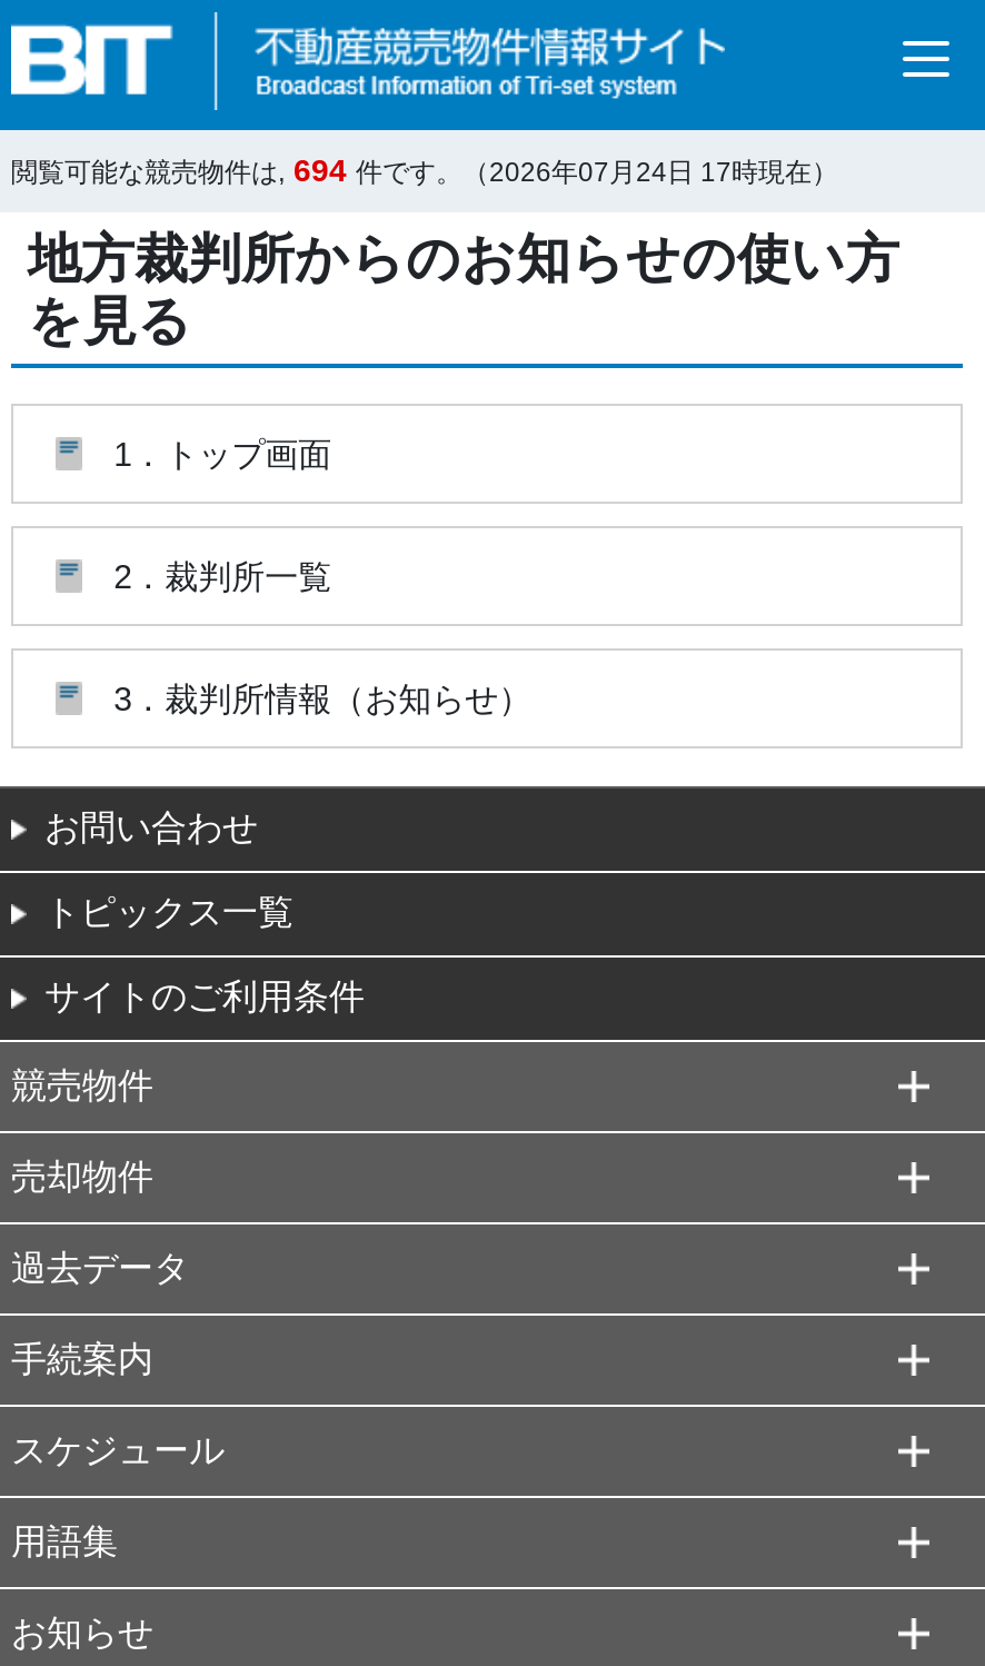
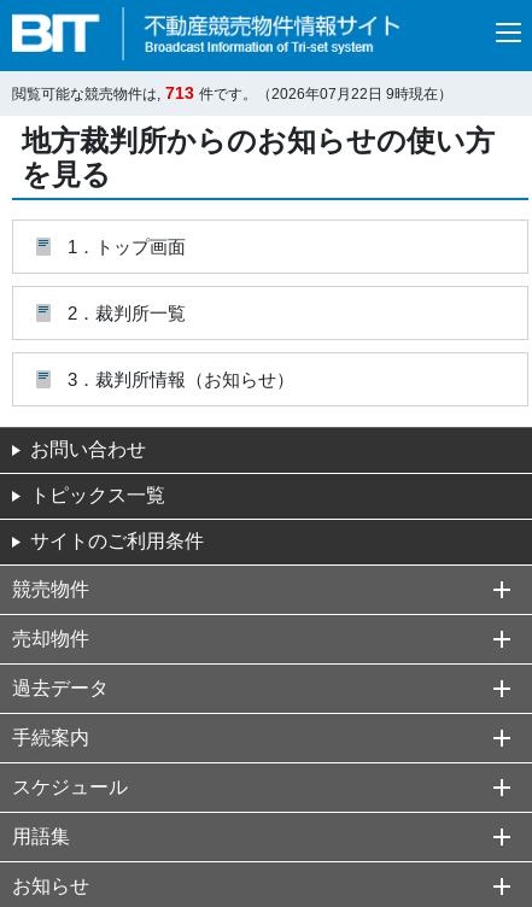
- 閲覧可能な競売物件は, 694 件です。（2026年07月24日 17時現在）
+ 閲覧可能な競売物件は, 713 件です。（2026年07月22日 9時現在）
